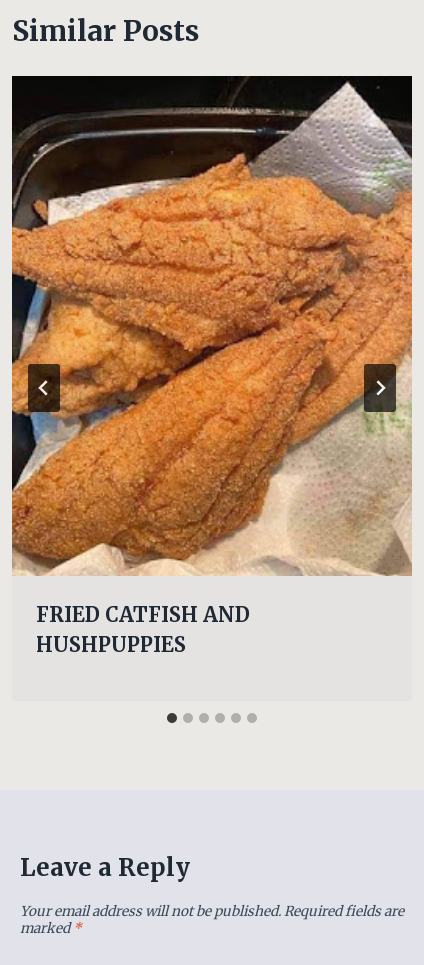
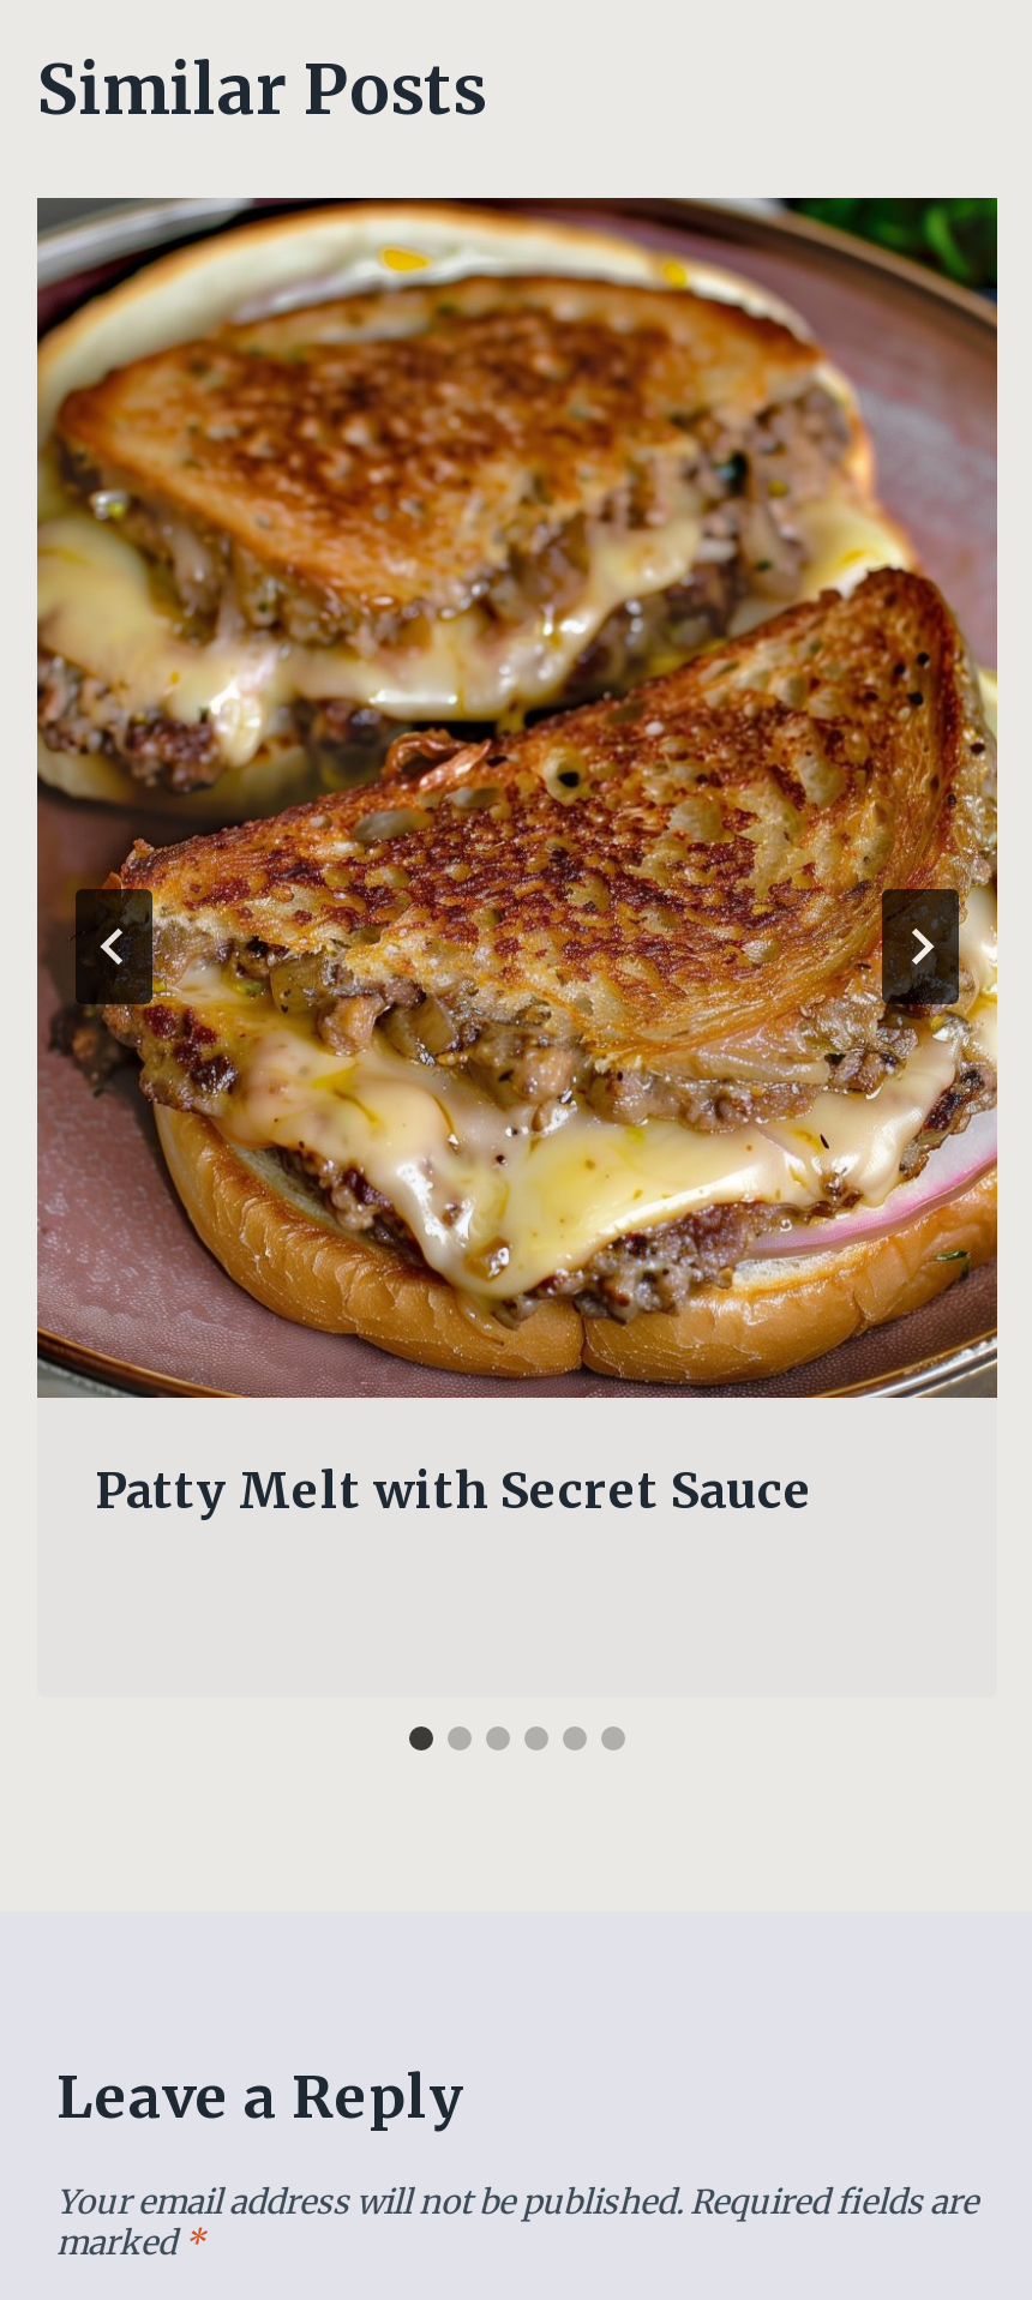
- [image]
- FRIED CATFISH AND
- HUSHPUPPIES
+ [image]
+ Patty Melt with Secret Sauce
